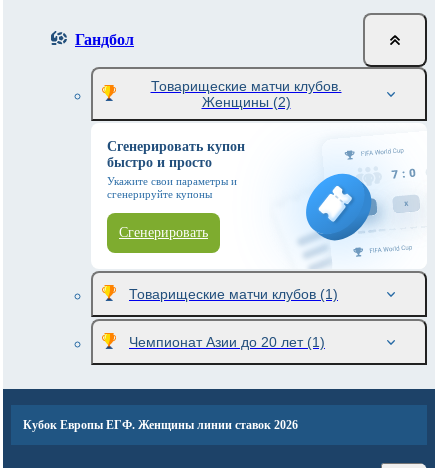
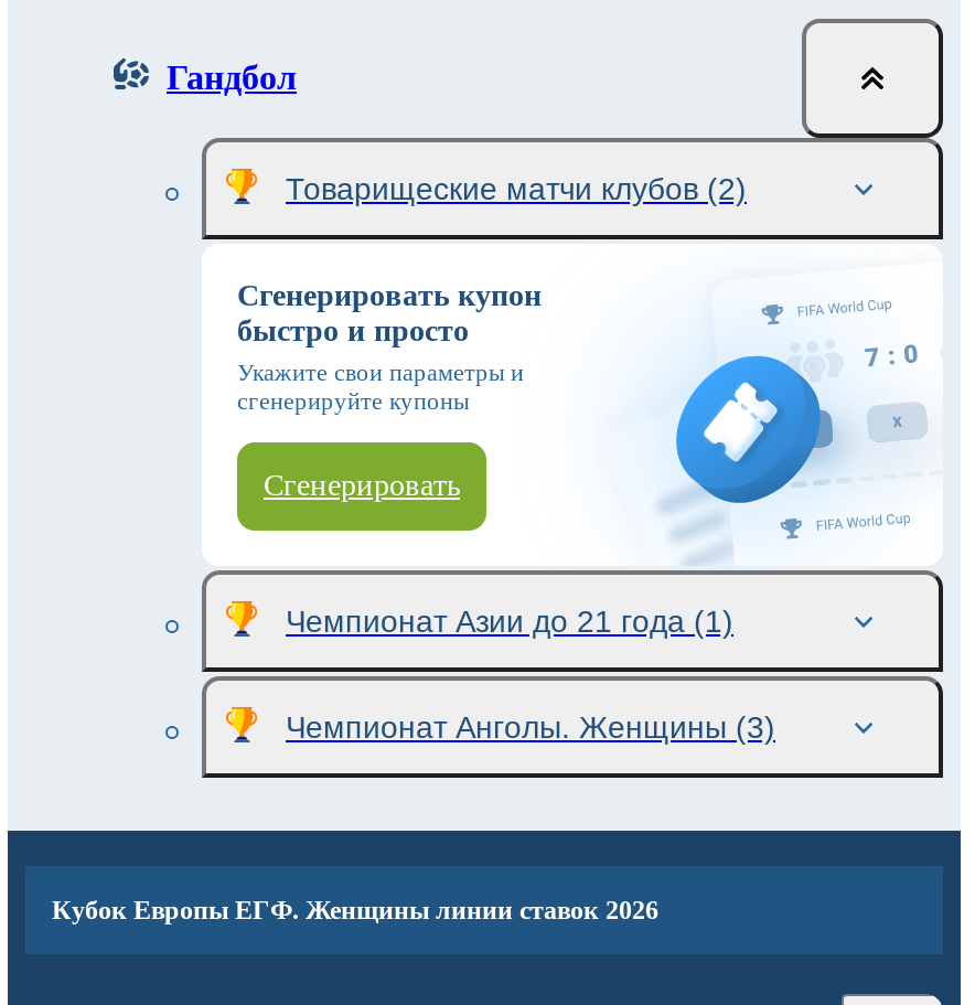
- Товарищеские матчи клубов.
- Женщины (2)
+ Товарищеские матчи клубов (2)

- Товарищеские матчи клубов (1)
+ Чемпионат Азии до 21 года (1)

- Чемпионат Азии до 20 лет (1)
+ Чемпионат Анголы. Женщины (3)
